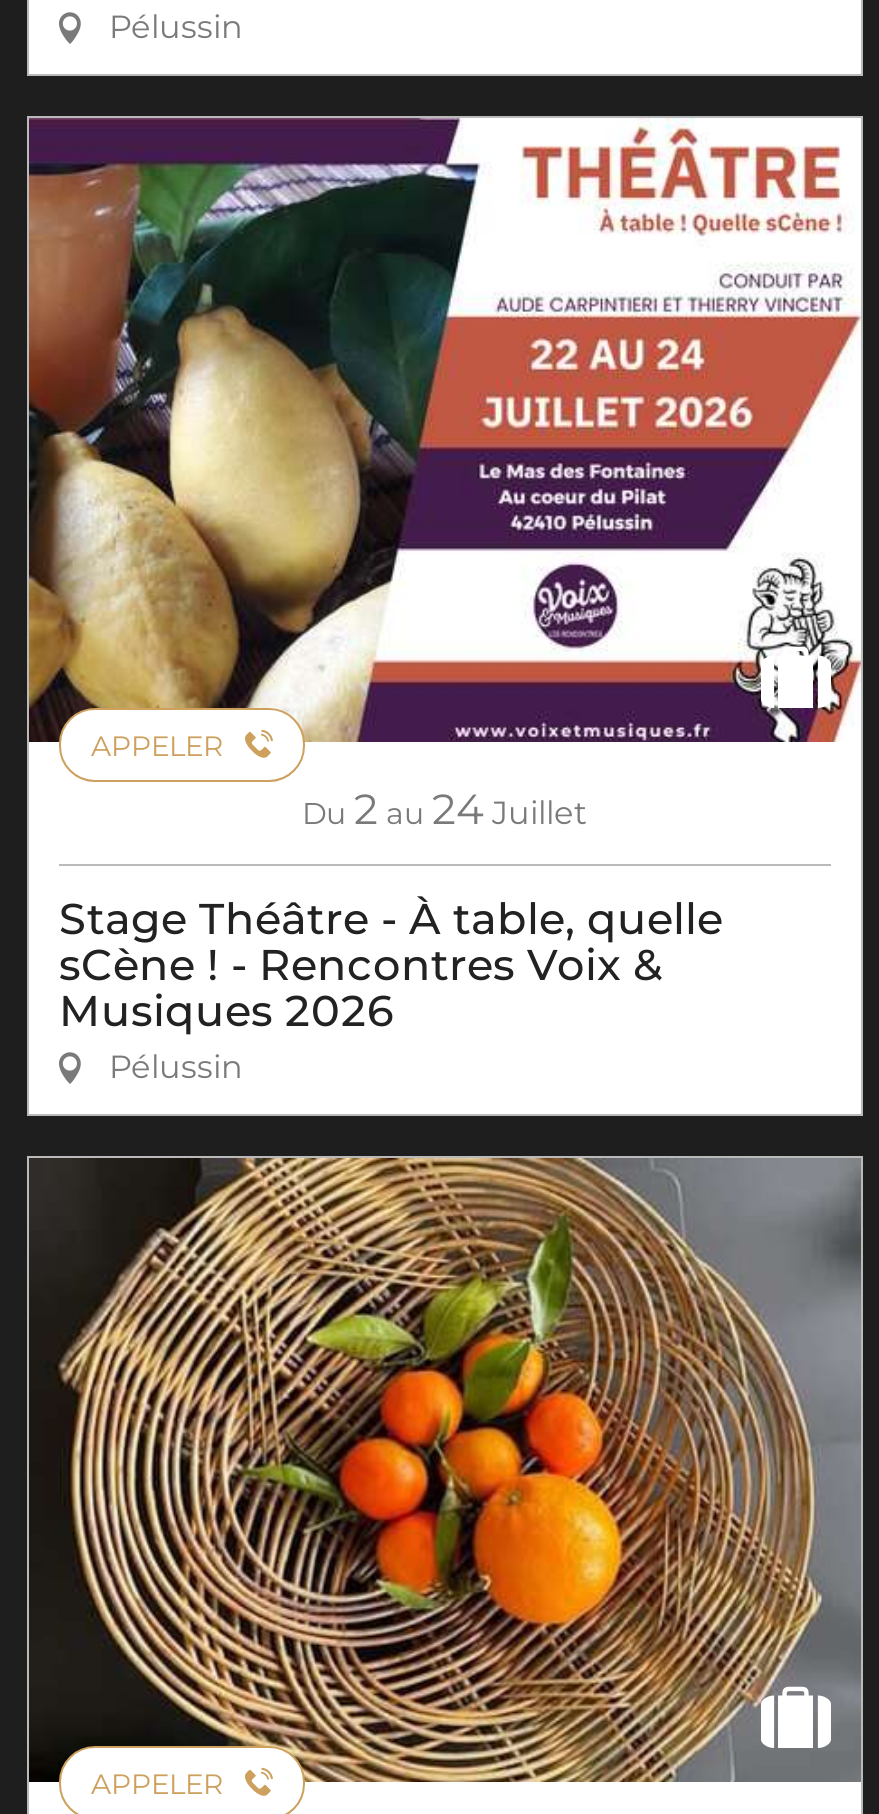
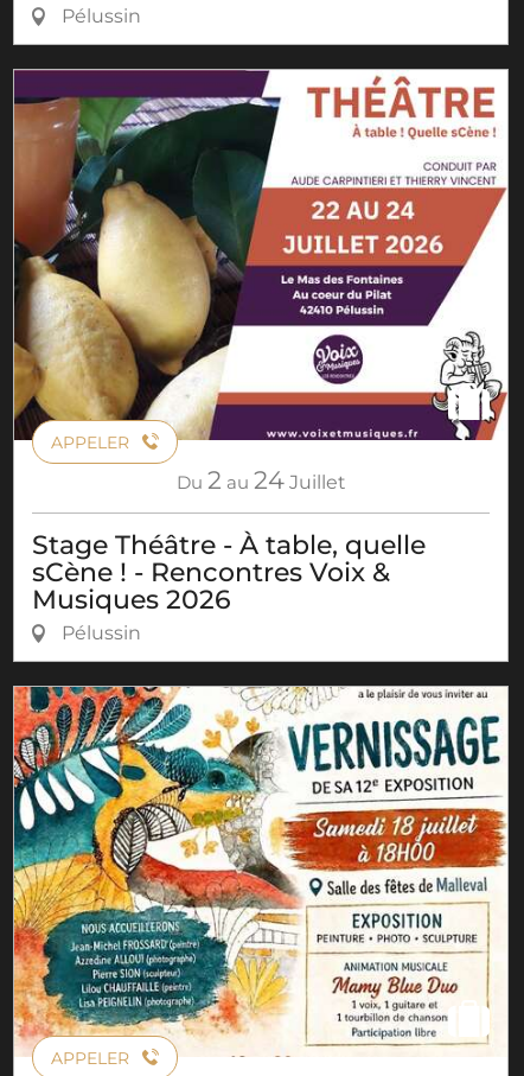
- [image]
+ [image]
